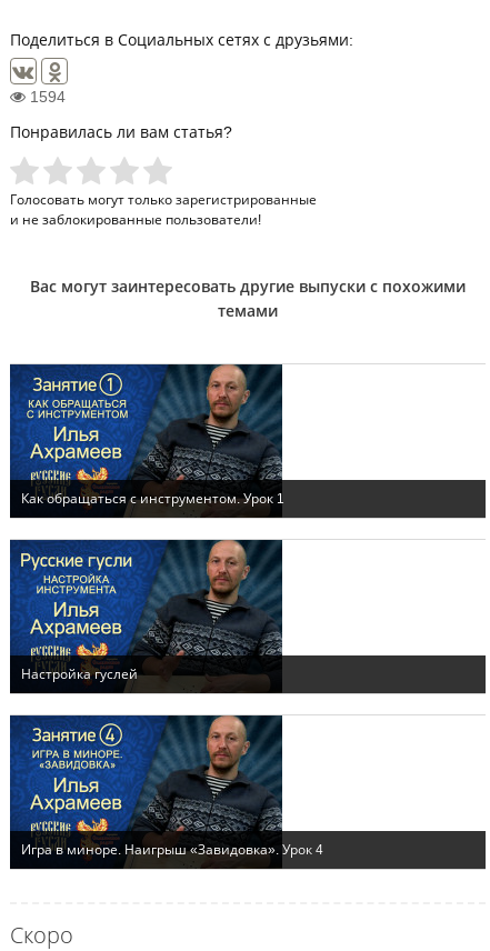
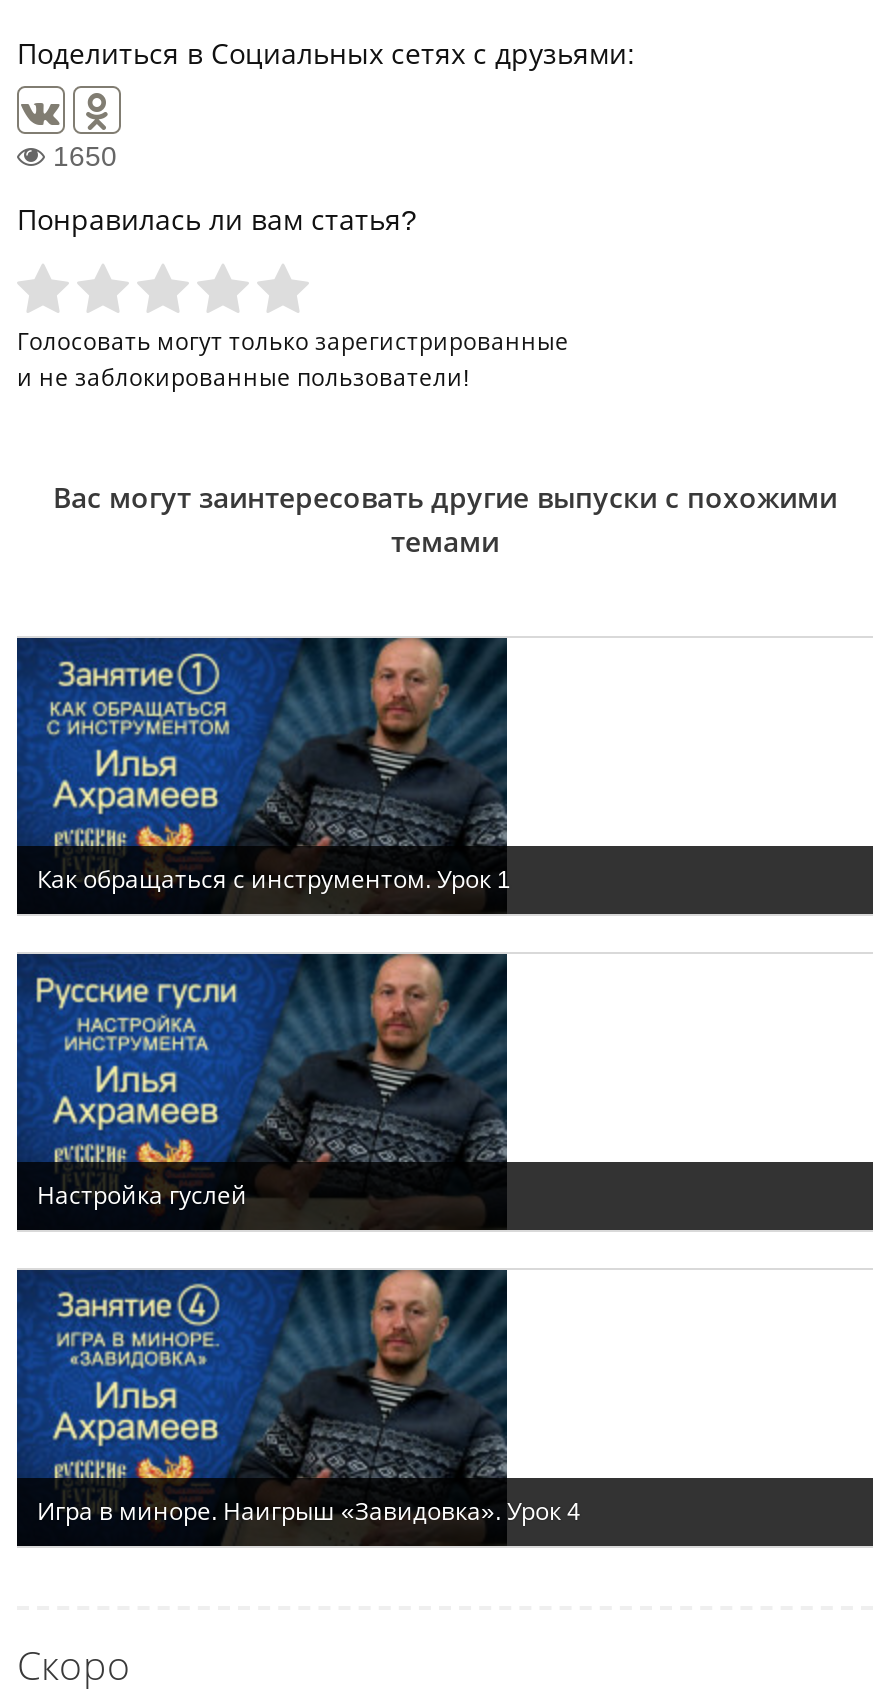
- 1594
+ 1650
